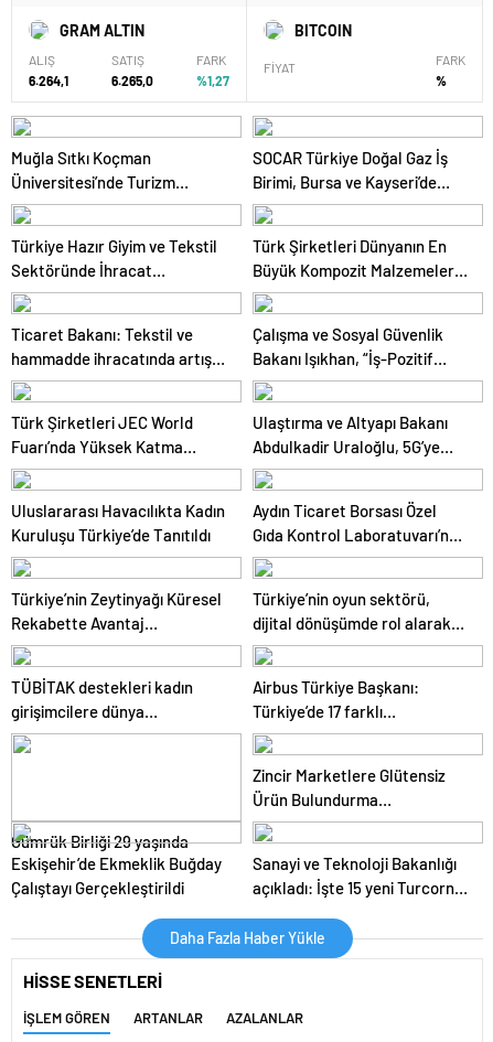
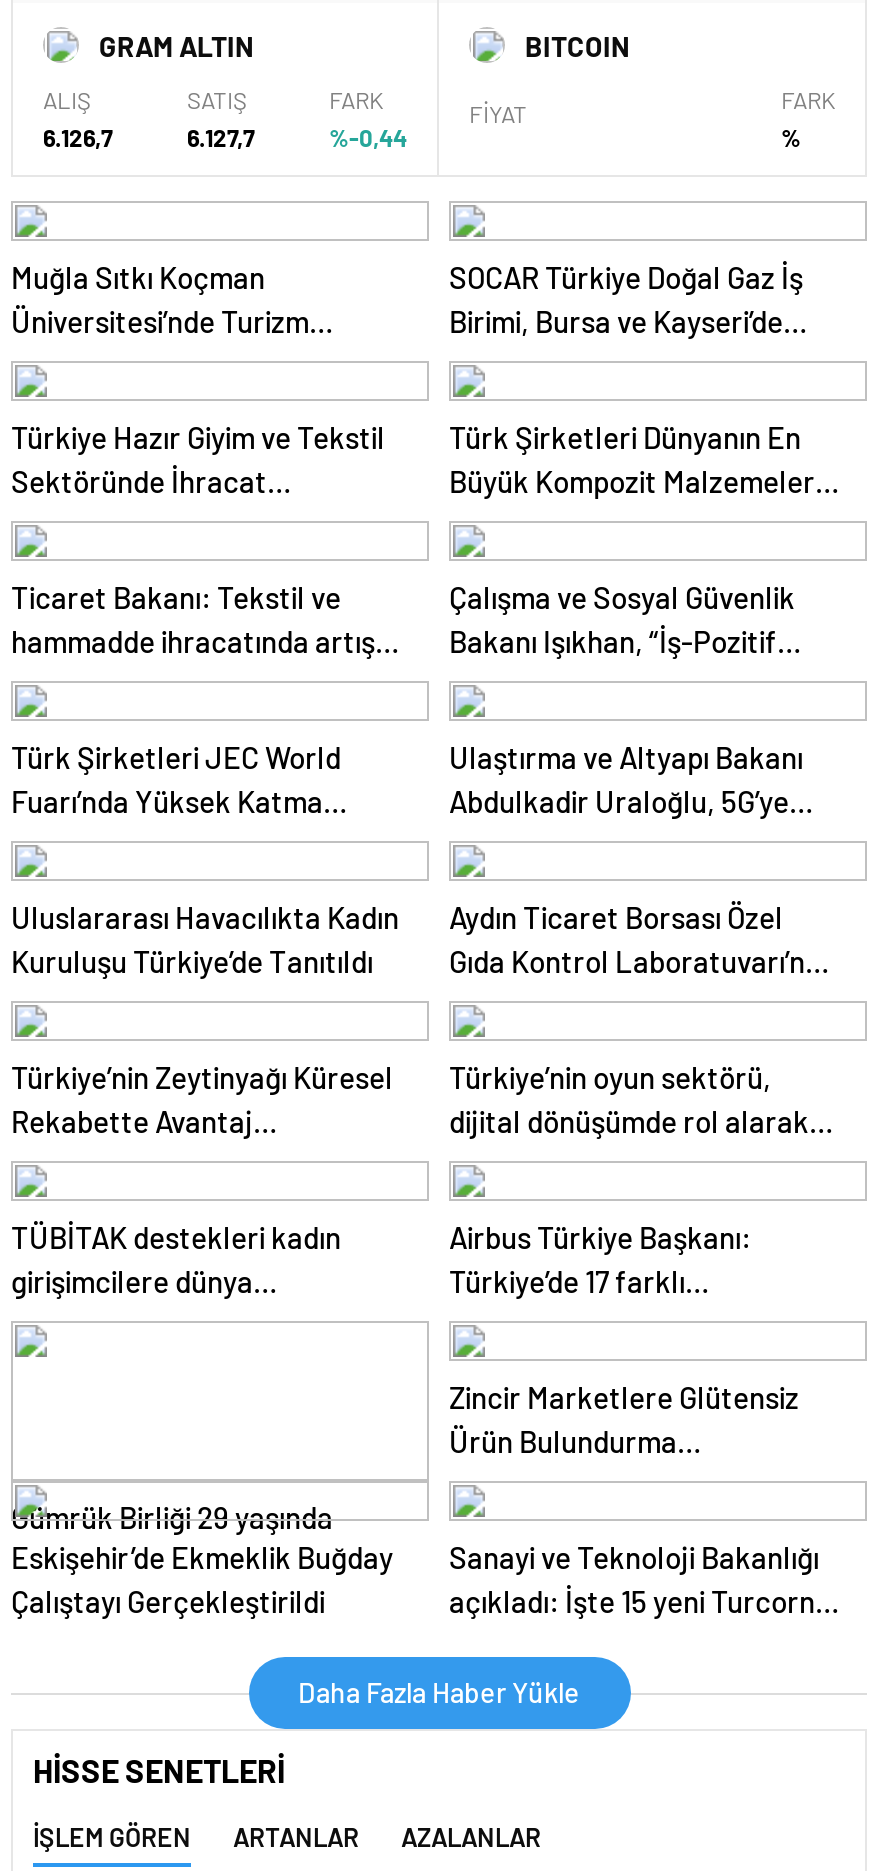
- 6.264,1
+ 6.126,7

- 6.265,0
+ 6.127,7

- %1,27
+ %-0,44
